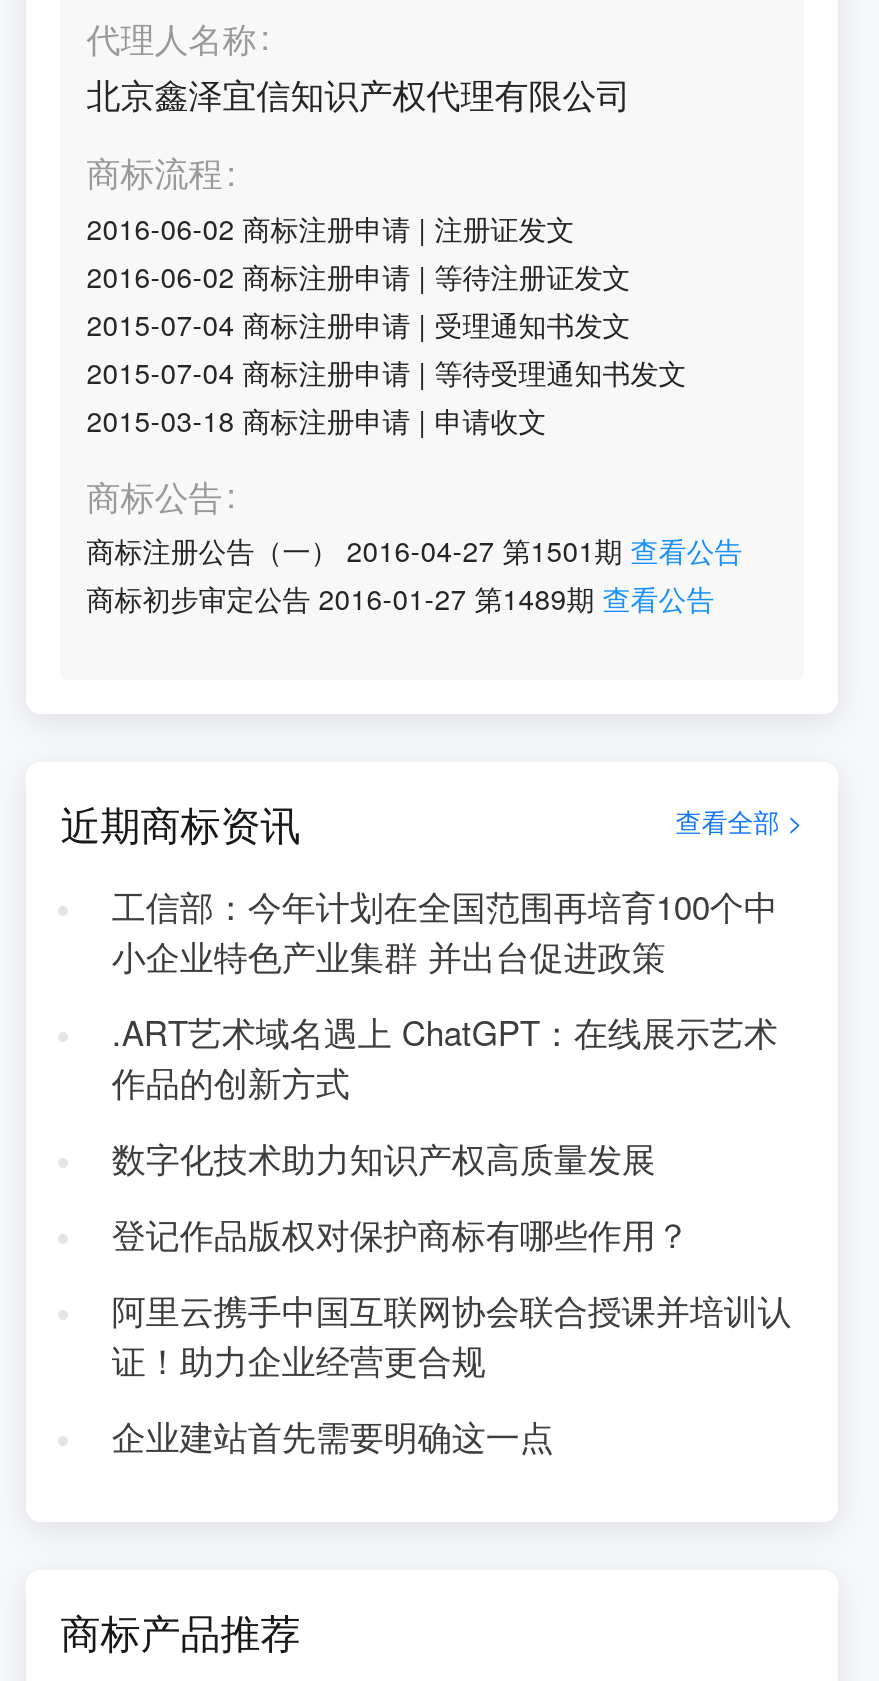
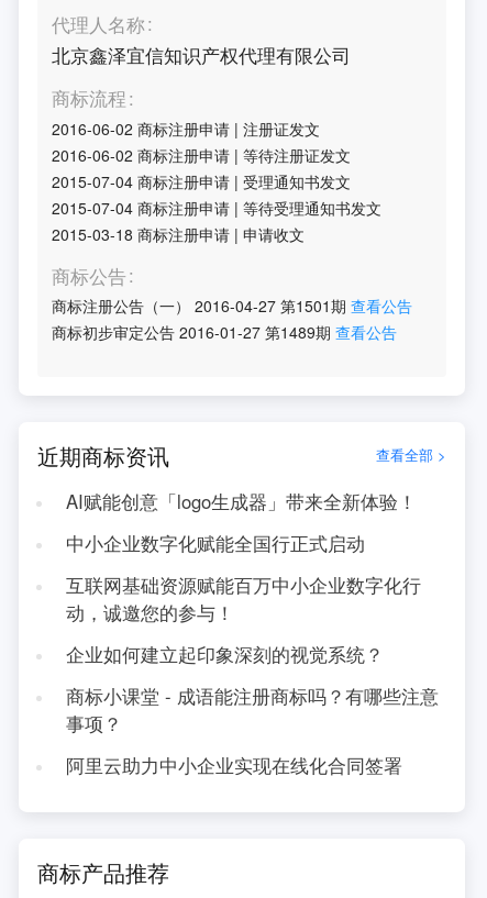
- 工信部：今年计划在全国范围再培育100个中
- 小企业特色产业集群 并出台促进政策
+ AI赋能创意「logo生成器」带来全新体验！

- .ART艺术域名遇上 ChatGPT：在线展示艺术
- 作品的创新方式
+ 中小企业数字化赋能全国行正式启动

- 数字化技术助力知识产权高质量发展
+ 互联网基础资源赋能百万中小企业数字化行
+ 动，诚邀您的参与！

- 登记作品版权对保护商标有哪些作用？
+ 企业如何建立起印象深刻的视觉系统？

- 阿里云携手中国互联网协会联合授课并培训认
- 证！助力企业经营更合规
+ 商标小课堂 - 成语能注册商标吗？有哪些注意
+ 事项？

- 企业建站首先需要明确这一点
+ 阿里云助力中小企业实现在线化合同签署
